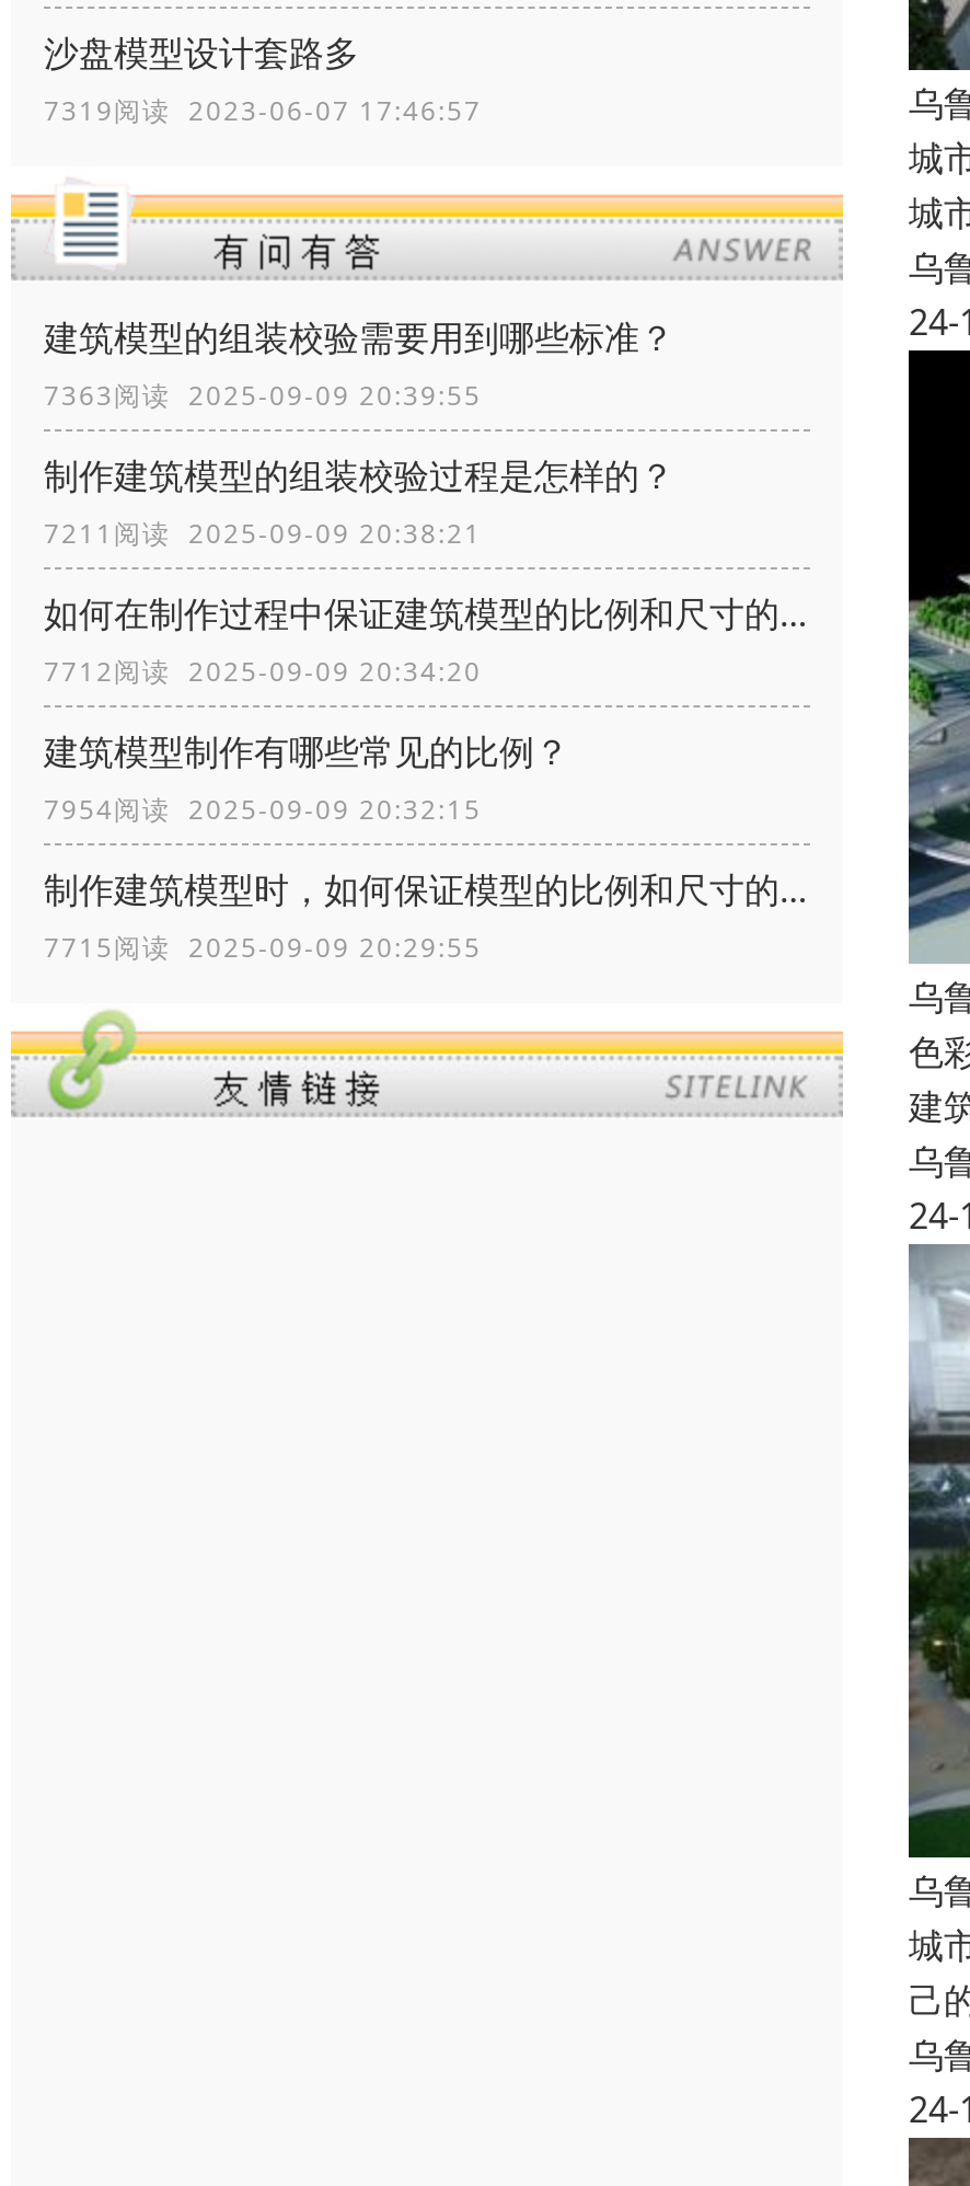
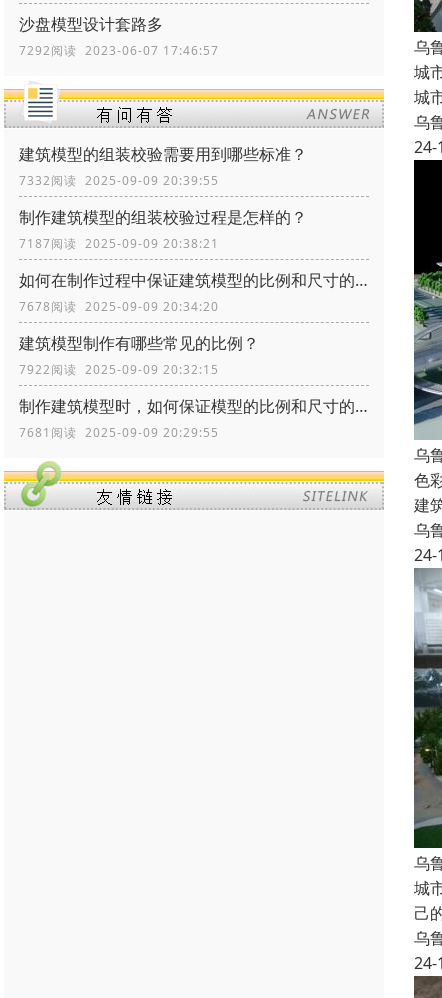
- 7319阅读 2023-06-07 17:46:57
+ 7292阅读 2023-06-07 17:46:57

- 7363阅读 2025-09-09 20:39:55
+ 7332阅读 2025-09-09 20:39:55

- 7211阅读 2025-09-09 20:38:21
+ 7187阅读 2025-09-09 20:38:21

- 7712阅读 2025-09-09 20:34:20
+ 7678阅读 2025-09-09 20:34:20

- 7954阅读 2025-09-09 20:32:15
+ 7922阅读 2025-09-09 20:32:15

- 7715阅读 2025-09-09 20:29:55
+ 7681阅读 2025-09-09 20:29:55
